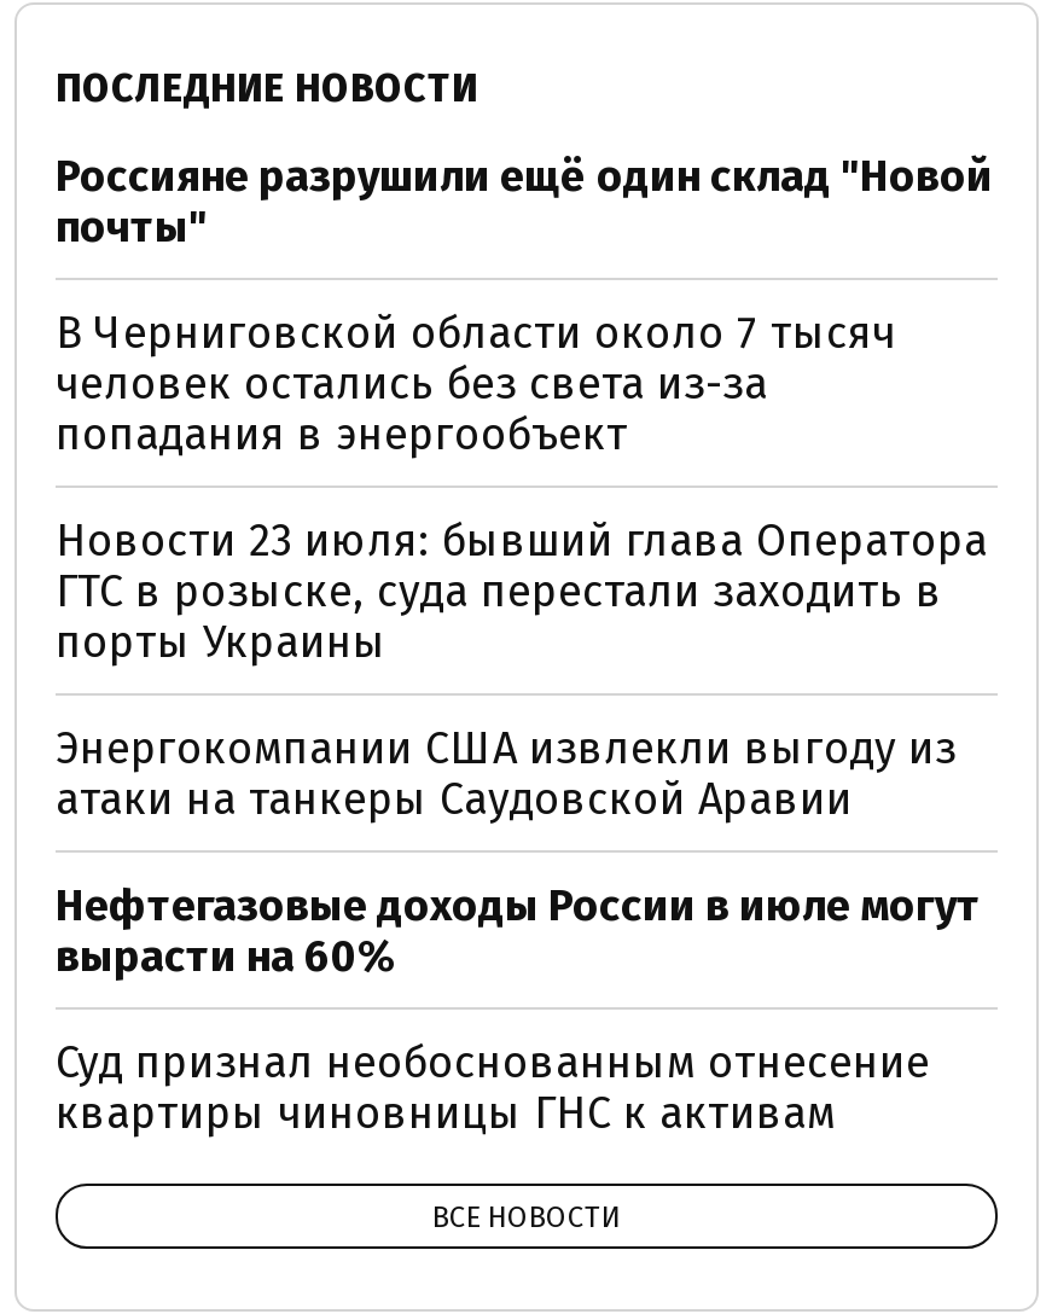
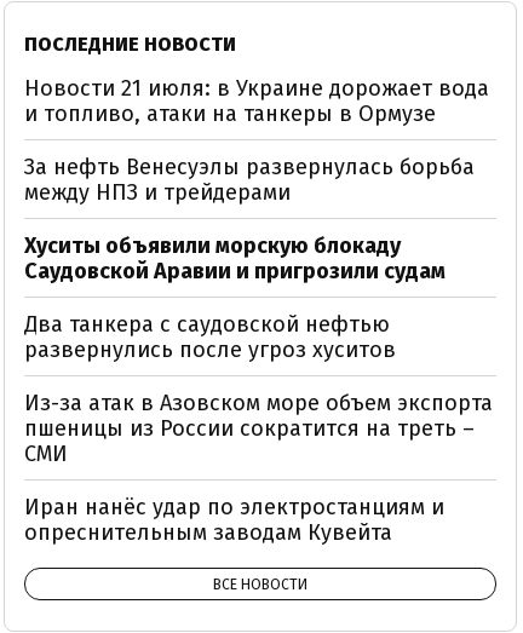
- Россияне разрушили ещё один склад "Новой
- почты"
+ Новости 21 июля: в Украине дорожает вода
+ и топливо, атаки на танкеры в Ормузе

- В Черниговской области около 7 тысяч
- человек остались без света из-за
- попадания в энергообъект
+ За нефть Венесуэлы развернулась борьба
+ между НПЗ и трейдерами

- Новости 23 июля: бывший глава Оператора
- ГТС в розыске, суда перестали заходить в
- порты Украины
+ Хуситы объявили морскую блокаду
+ Саудовской Аравии и пригрозили судам

- Энергокомпании США извлекли выгоду из
- атаки на танкеры Саудовской Аравии
+ Два танкера с саудовской нефтью
+ развернулись после угроз хуситов

- Нефтегазовые доходы России в июле могут
- вырасти на 60%
+ Из-за атак в Азовском море объем экспорта
+ пшеницы из России сократится на треть –
+ СМИ

- Суд признал необоснованным отнесение
- квартиры чиновницы ГНС к активам
+ Иран нанёс удар по электростанциям и
+ опреснительным заводам Кувейта
